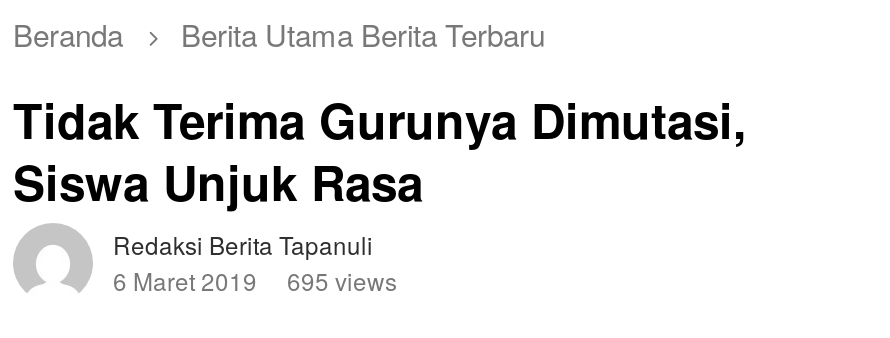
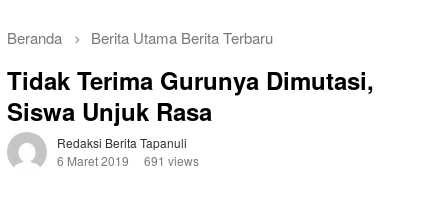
- 6 Maret 2019 695 views
+ 6 Maret 2019 691 views
